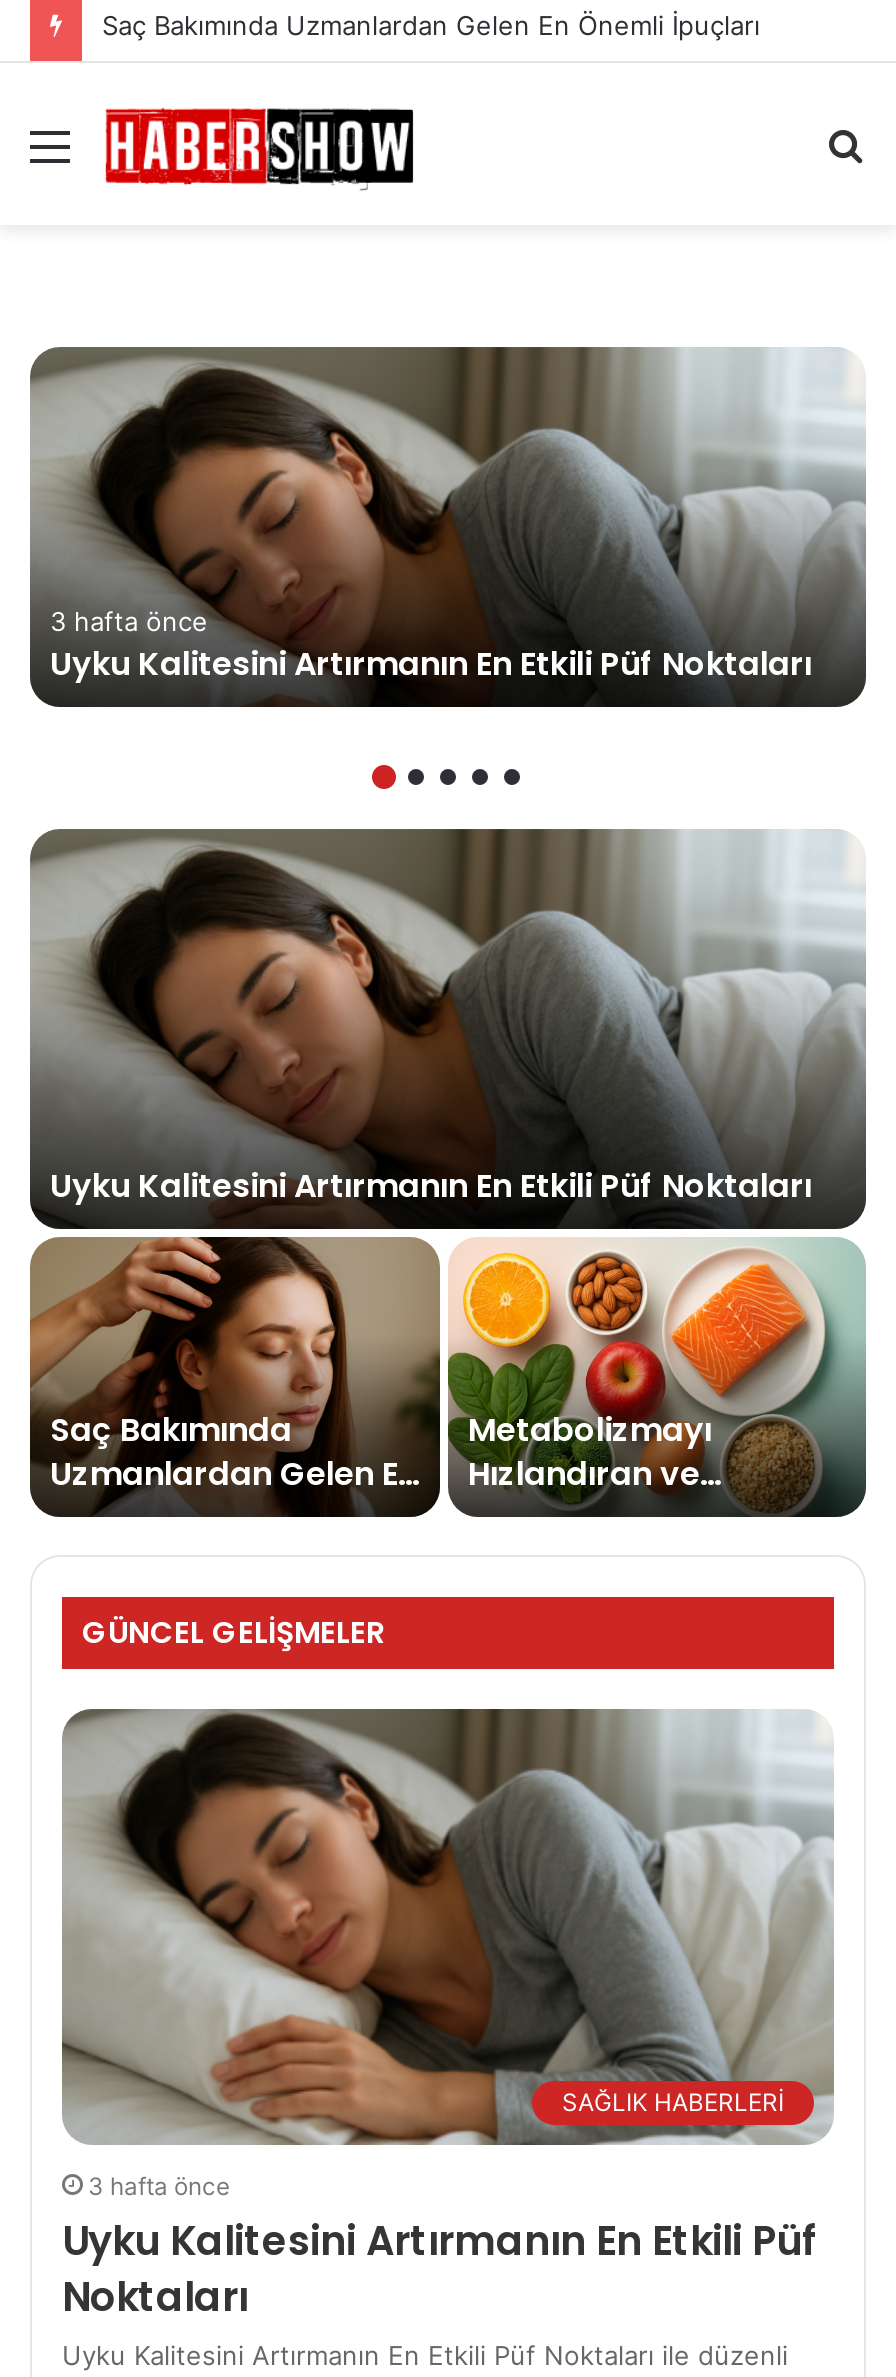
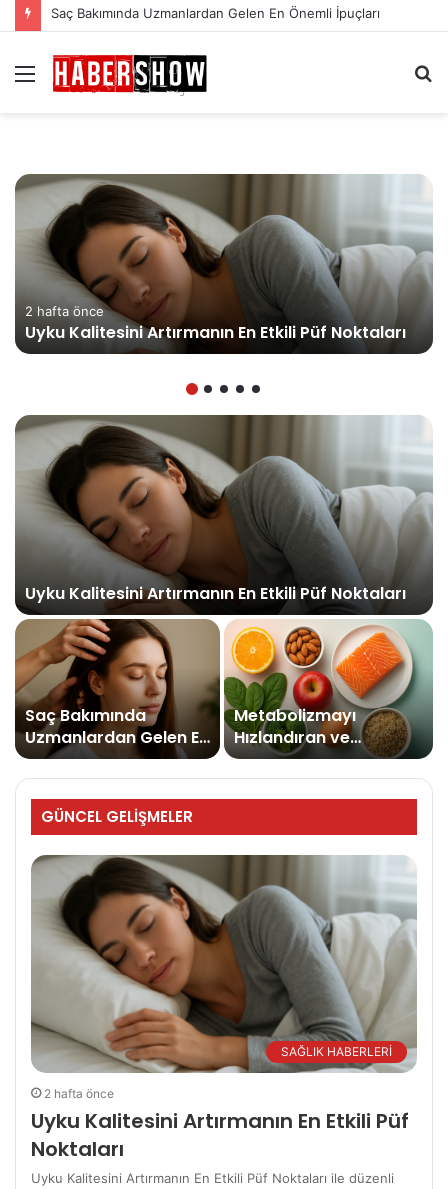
- 3 hafta önce
+ 2 hafta önce

- 3 hafta önce
+ 2 hafta önce
